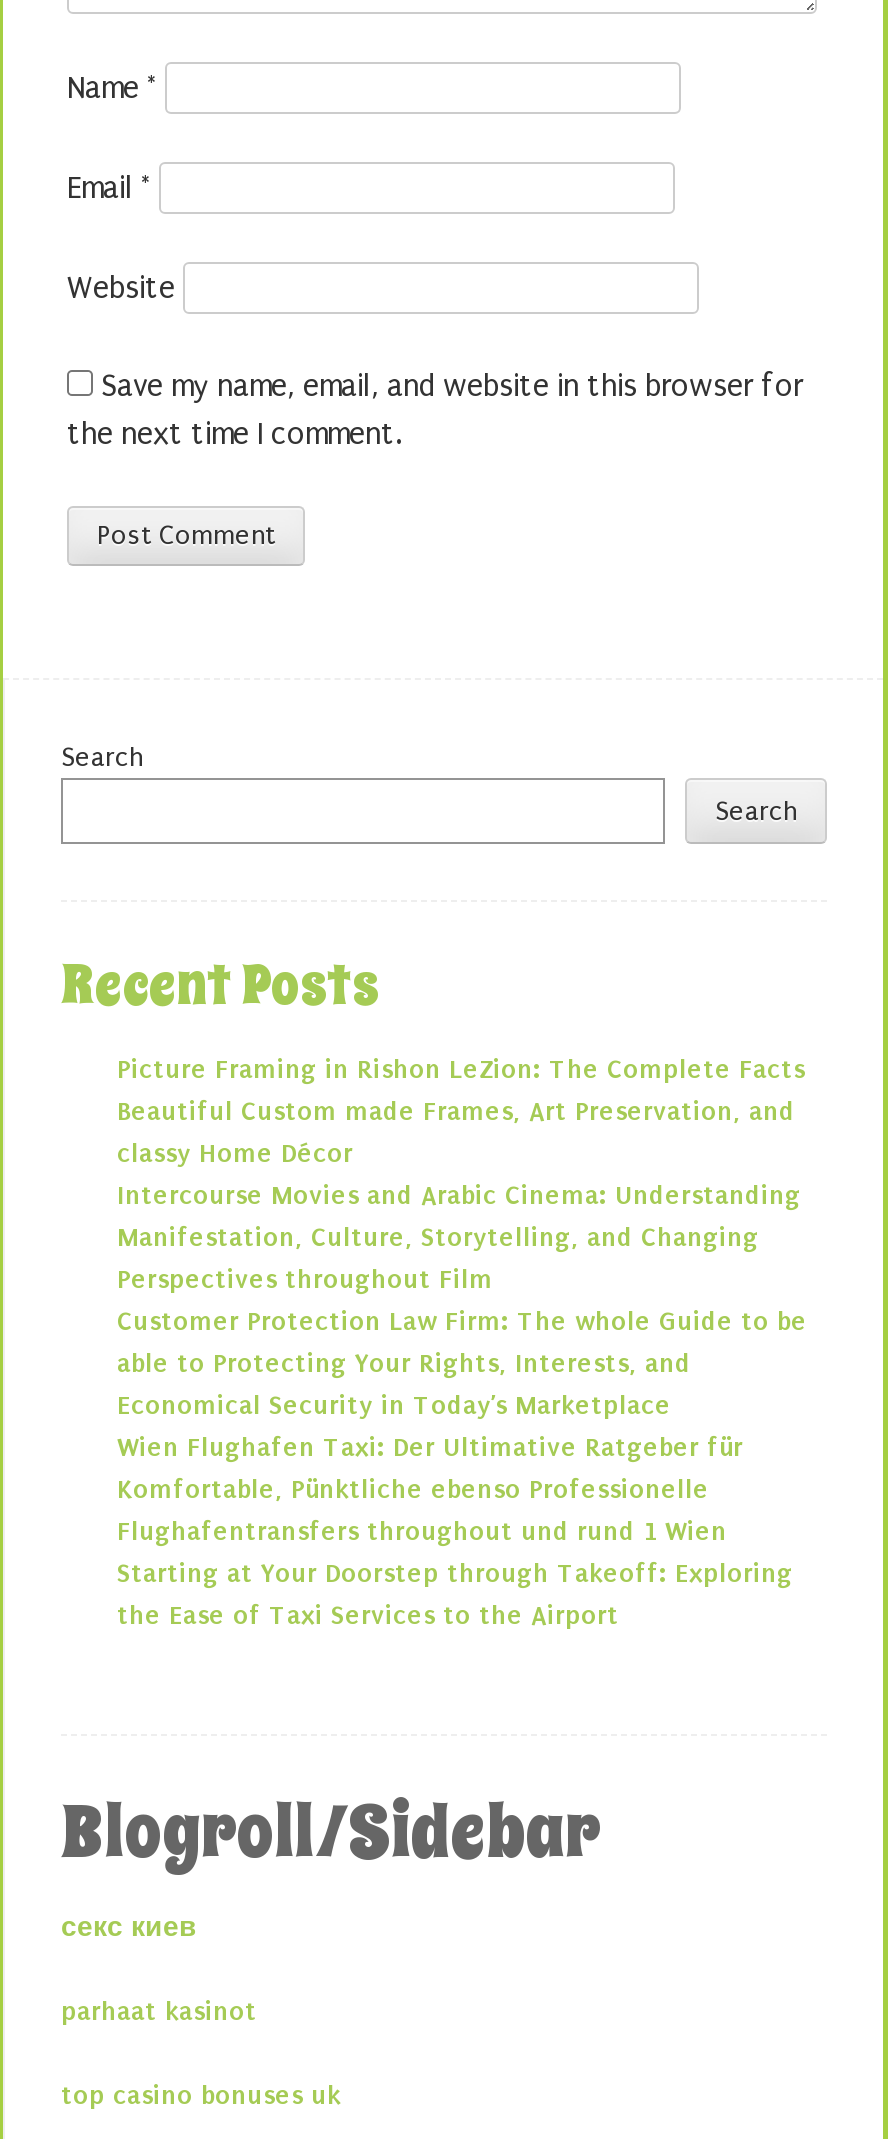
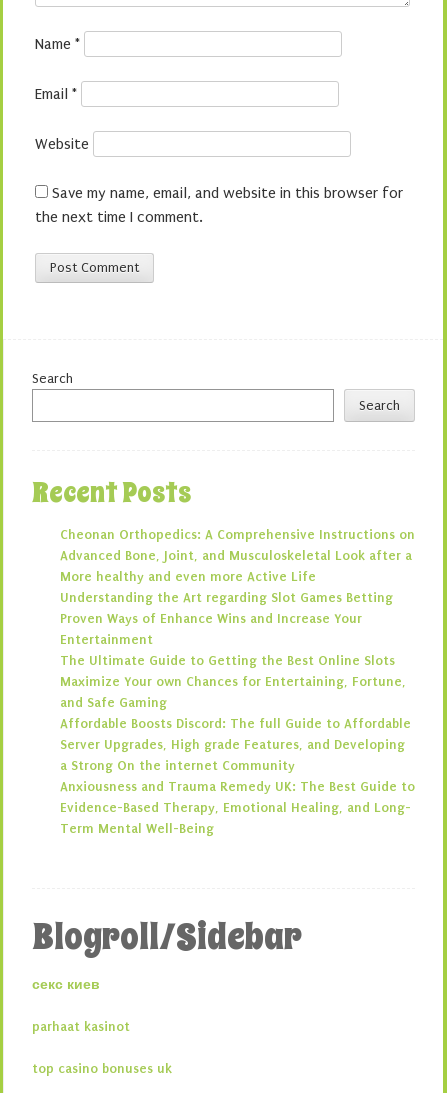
- Picture Framing in Rishon LeZion: The Complete Facts
- Beautiful Custom made Frames, Art Preservation, and
- classy Home Décor
- Intercourse Movies and Arabic Cinema: Understanding
- Manifestation, Culture, Storytelling, and Changing
- Perspectives throughout Film
- Customer Protection Law Firm: The whole Guide to be
- able to Protecting Your Rights, Interests, and
- Economical Security in Today’s Marketplace
- Wien Flughafen Taxi: Der Ultimative Ratgeber für
- Komfortable, Pünktliche ebenso Professionelle
- Flughafentransfers throughout und rund 1 Wien
- Starting at Your Doorstep through Takeoff: Exploring
- the Ease of Taxi Services to the Airport
+ Cheonan Orthopedics: A Comprehensive Instructions on
+ Advanced Bone, Joint, and Musculoskeletal Look after a
+ More healthy and even more Active Life
+ Understanding the Art regarding Slot Games Betting
+ Proven Ways of Enhance Wins and Increase Your
+ Entertainment
+ The Ultimate Guide to Getting the Best Online Slots
+ Maximize Your own Chances for Entertaining, Fortune,
+ and Safe Gaming
+ Affordable Boosts Discord: The full Guide to Affordable
+ Server Upgrades, High grade Features, and Developing
+ a Strong On the internet Community
+ Anxiousness and Trauma Remedy UK: The Best Guide to
+ Evidence-Based Therapy, Emotional Healing, and Long-
+ Term Mental Well-Being
